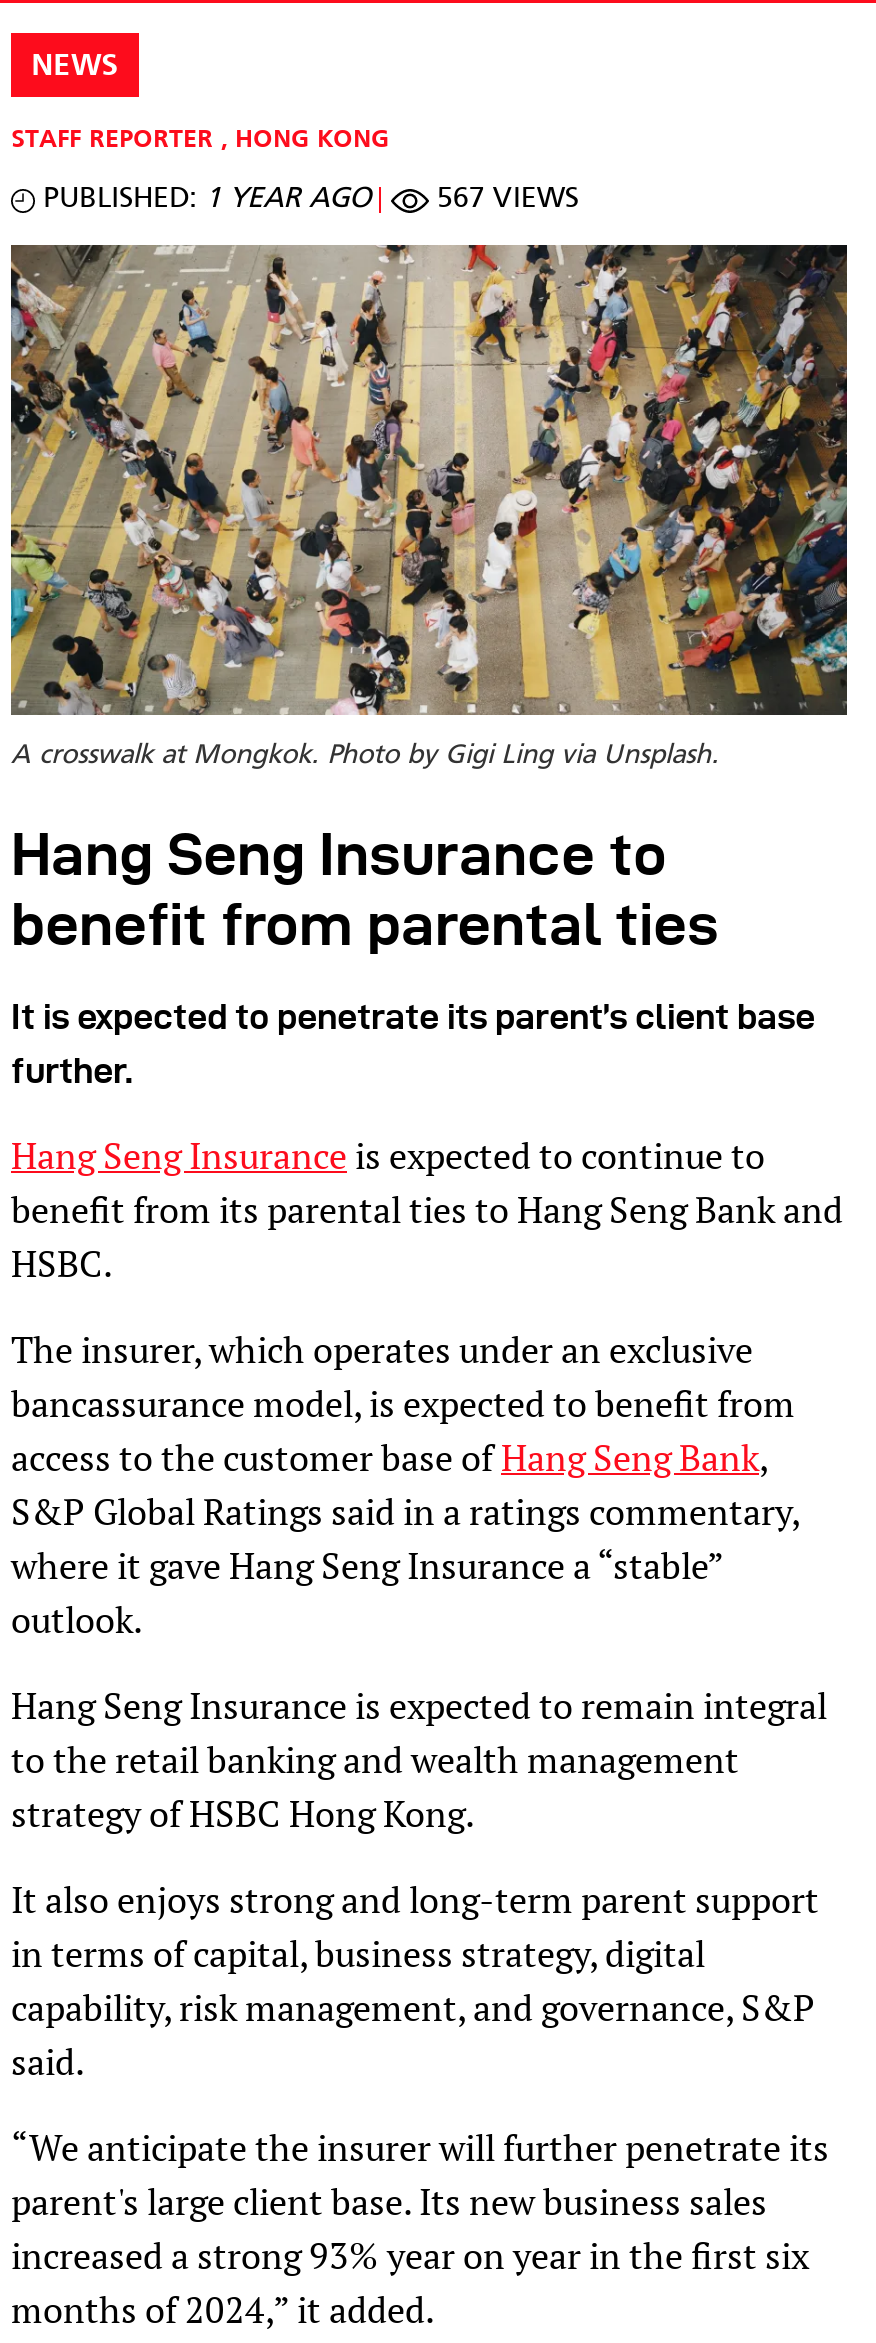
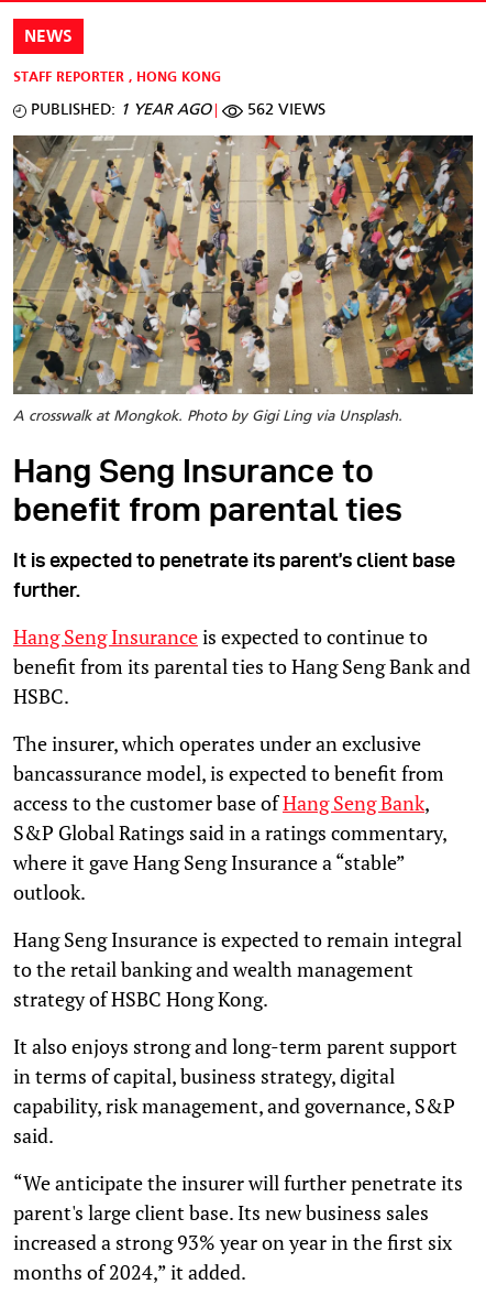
- 567 VIEWS
+ 562 VIEWS
